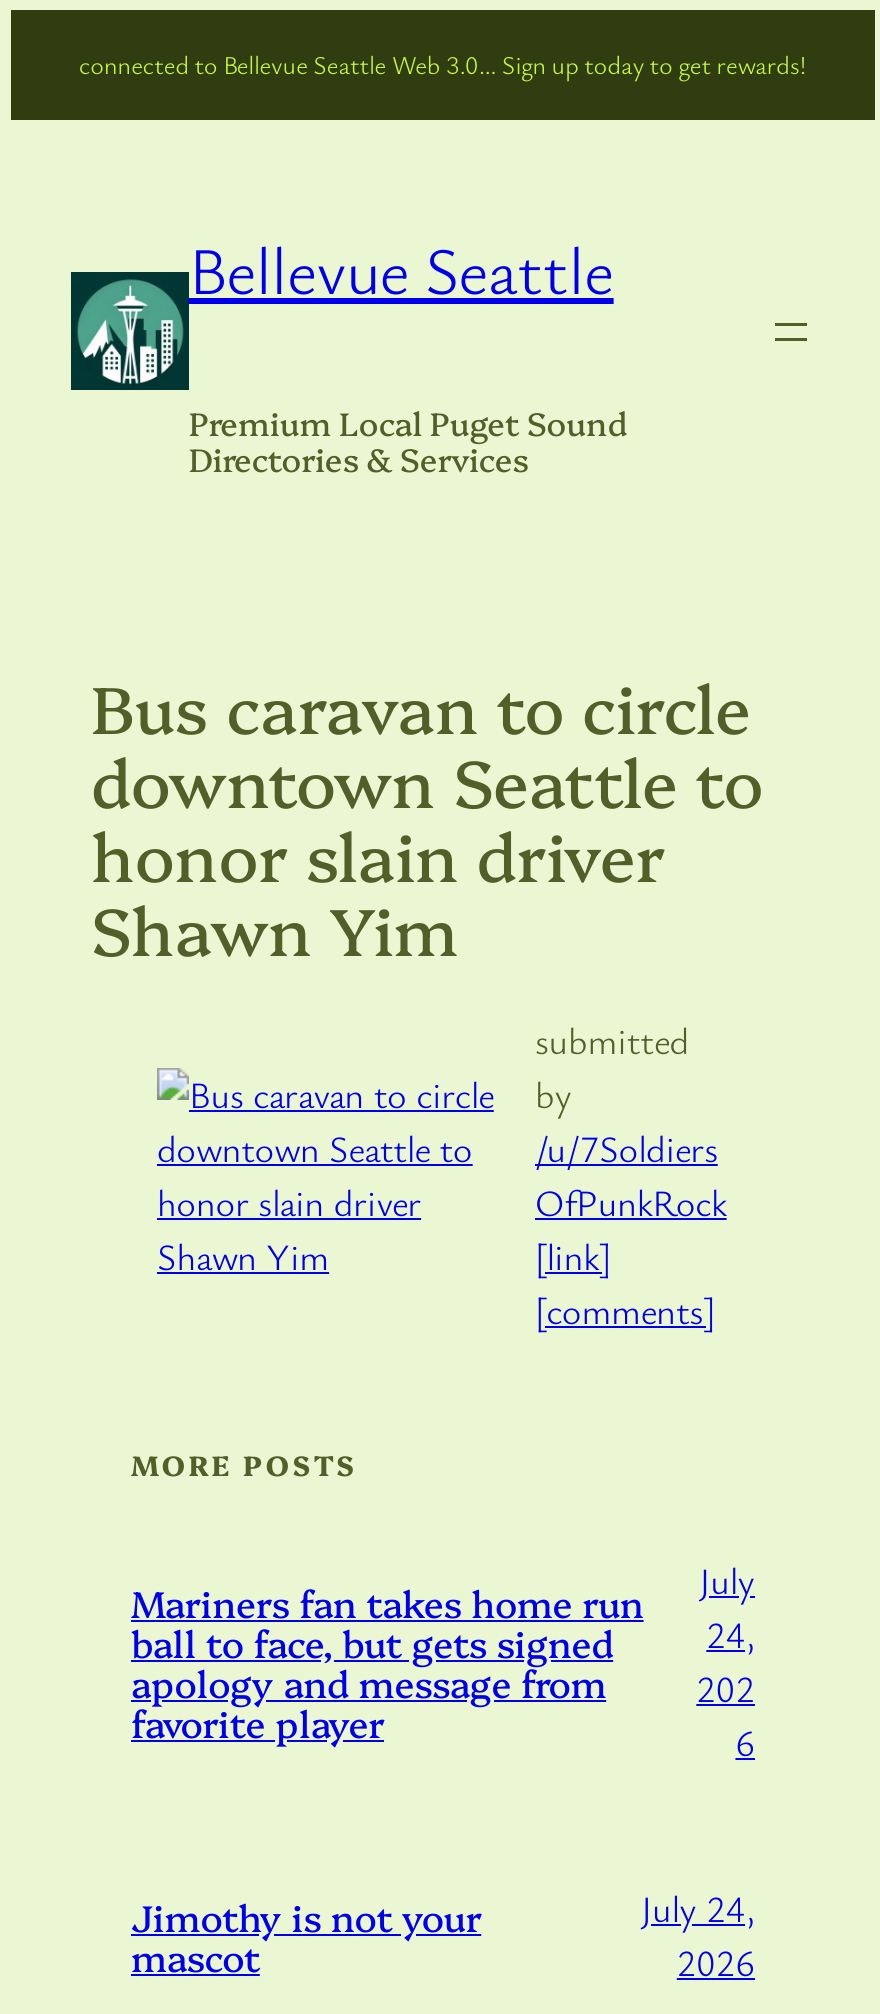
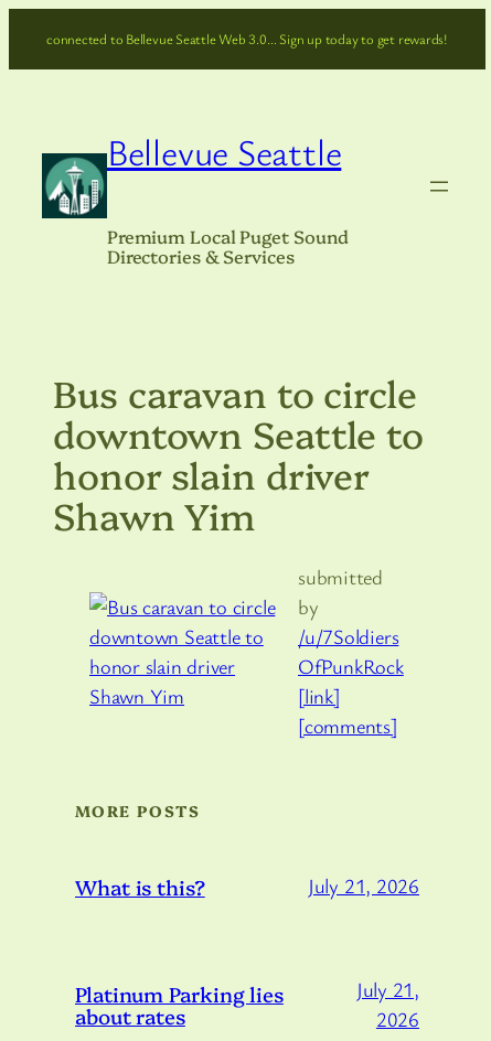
- July
- 24,
- 202
- 6
- Jimothy is not your
- mascot
+ Platinum Parking lies
+ about rates

- Mariners fan takes home run
- ball to face, but gets signed
- apology and message from
- favorite player
+ What is this?
+ July 21, 2026

- July 24,
+ July 21,
